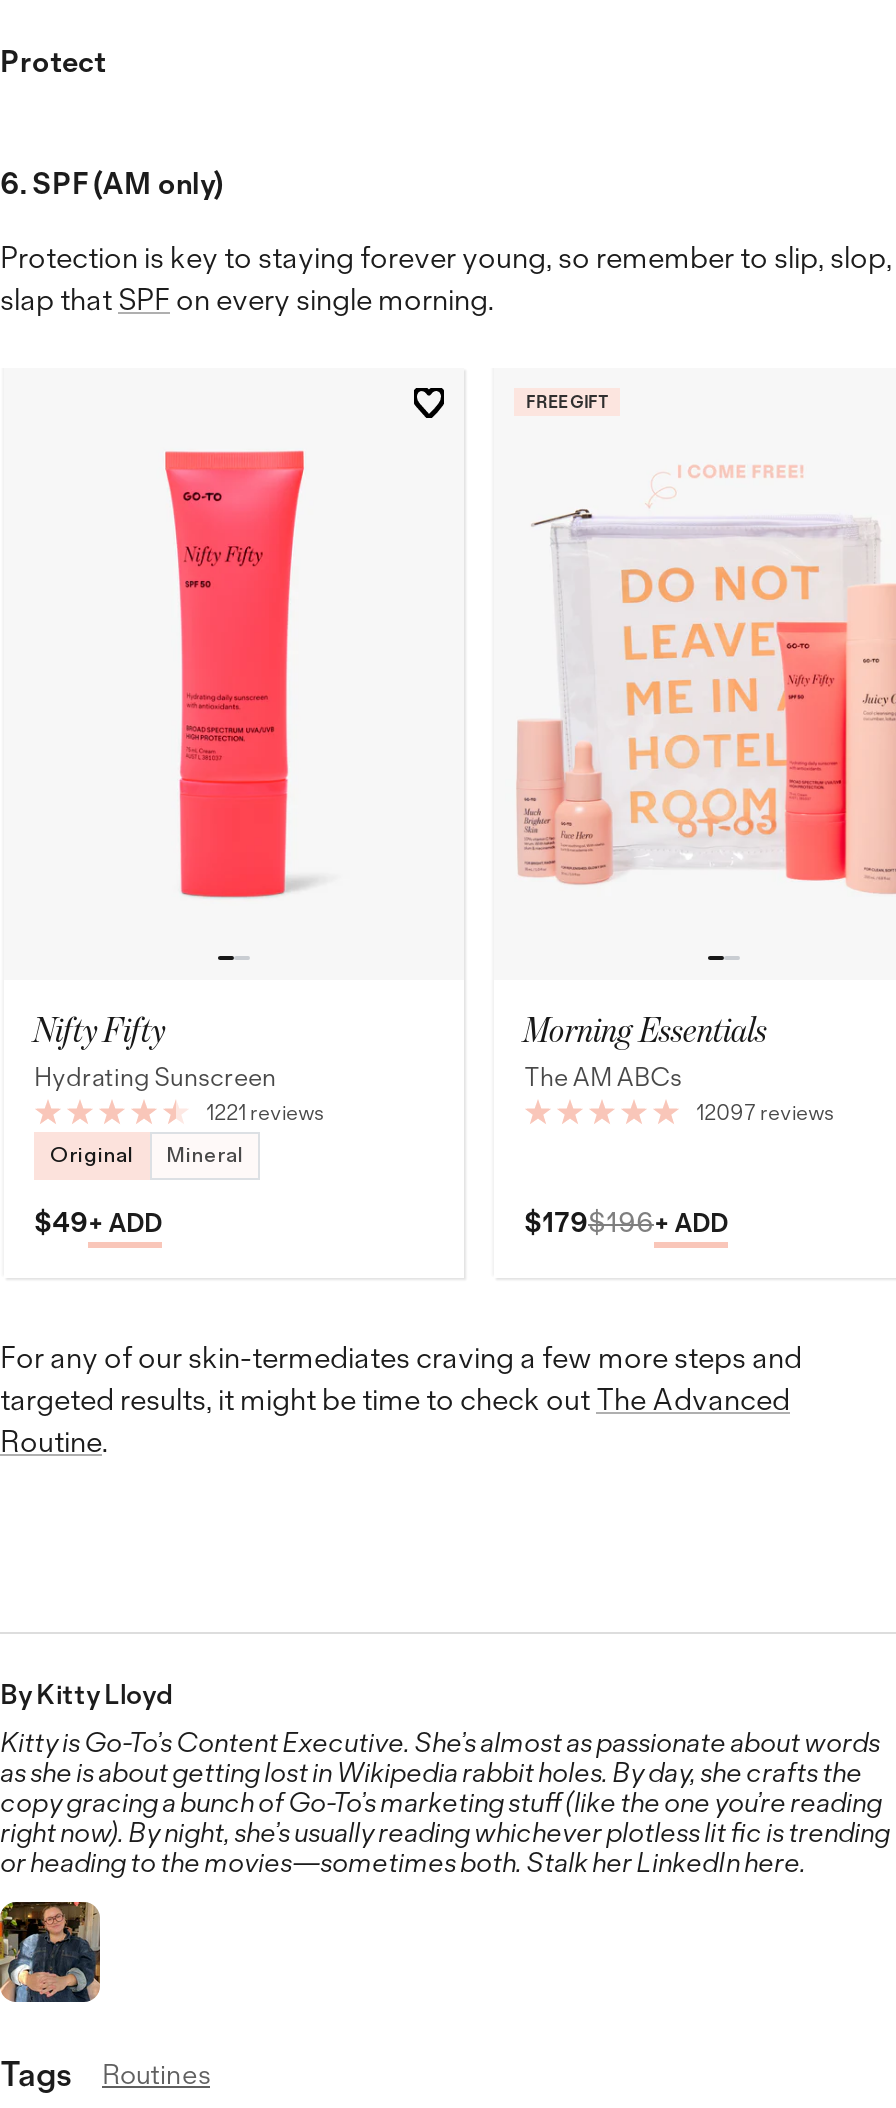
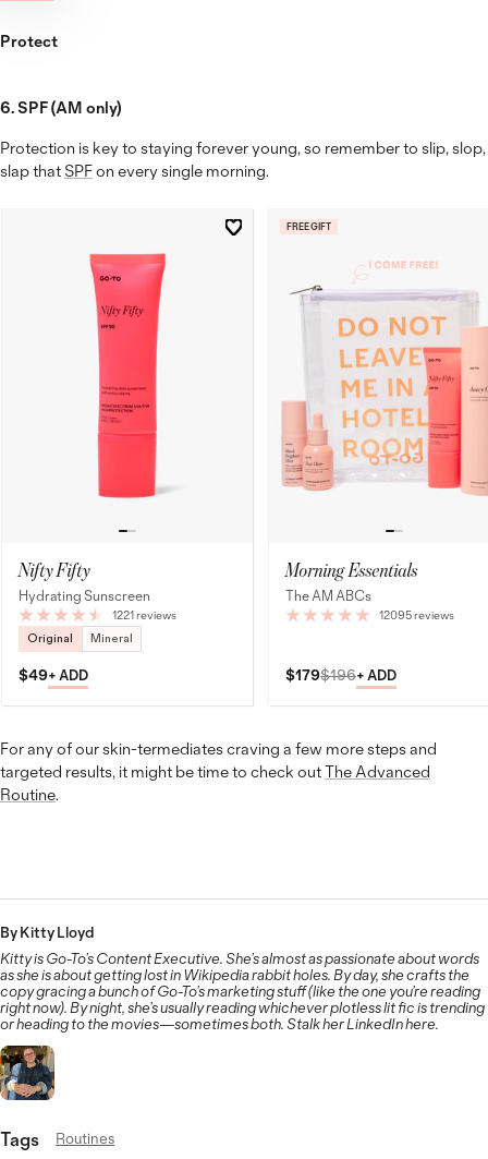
- 12097 reviews
+ 12095 reviews
